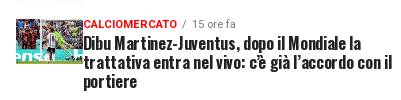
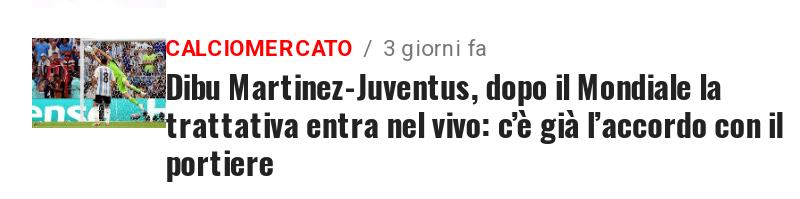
- CALCIOMERCATO 15 ore fa
+ CALCIOMERCATO 3 giorni fa
